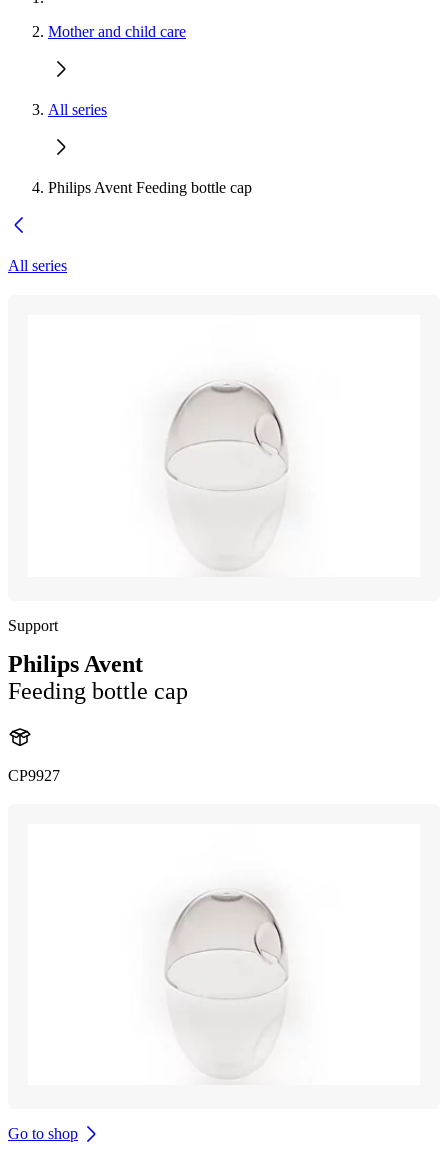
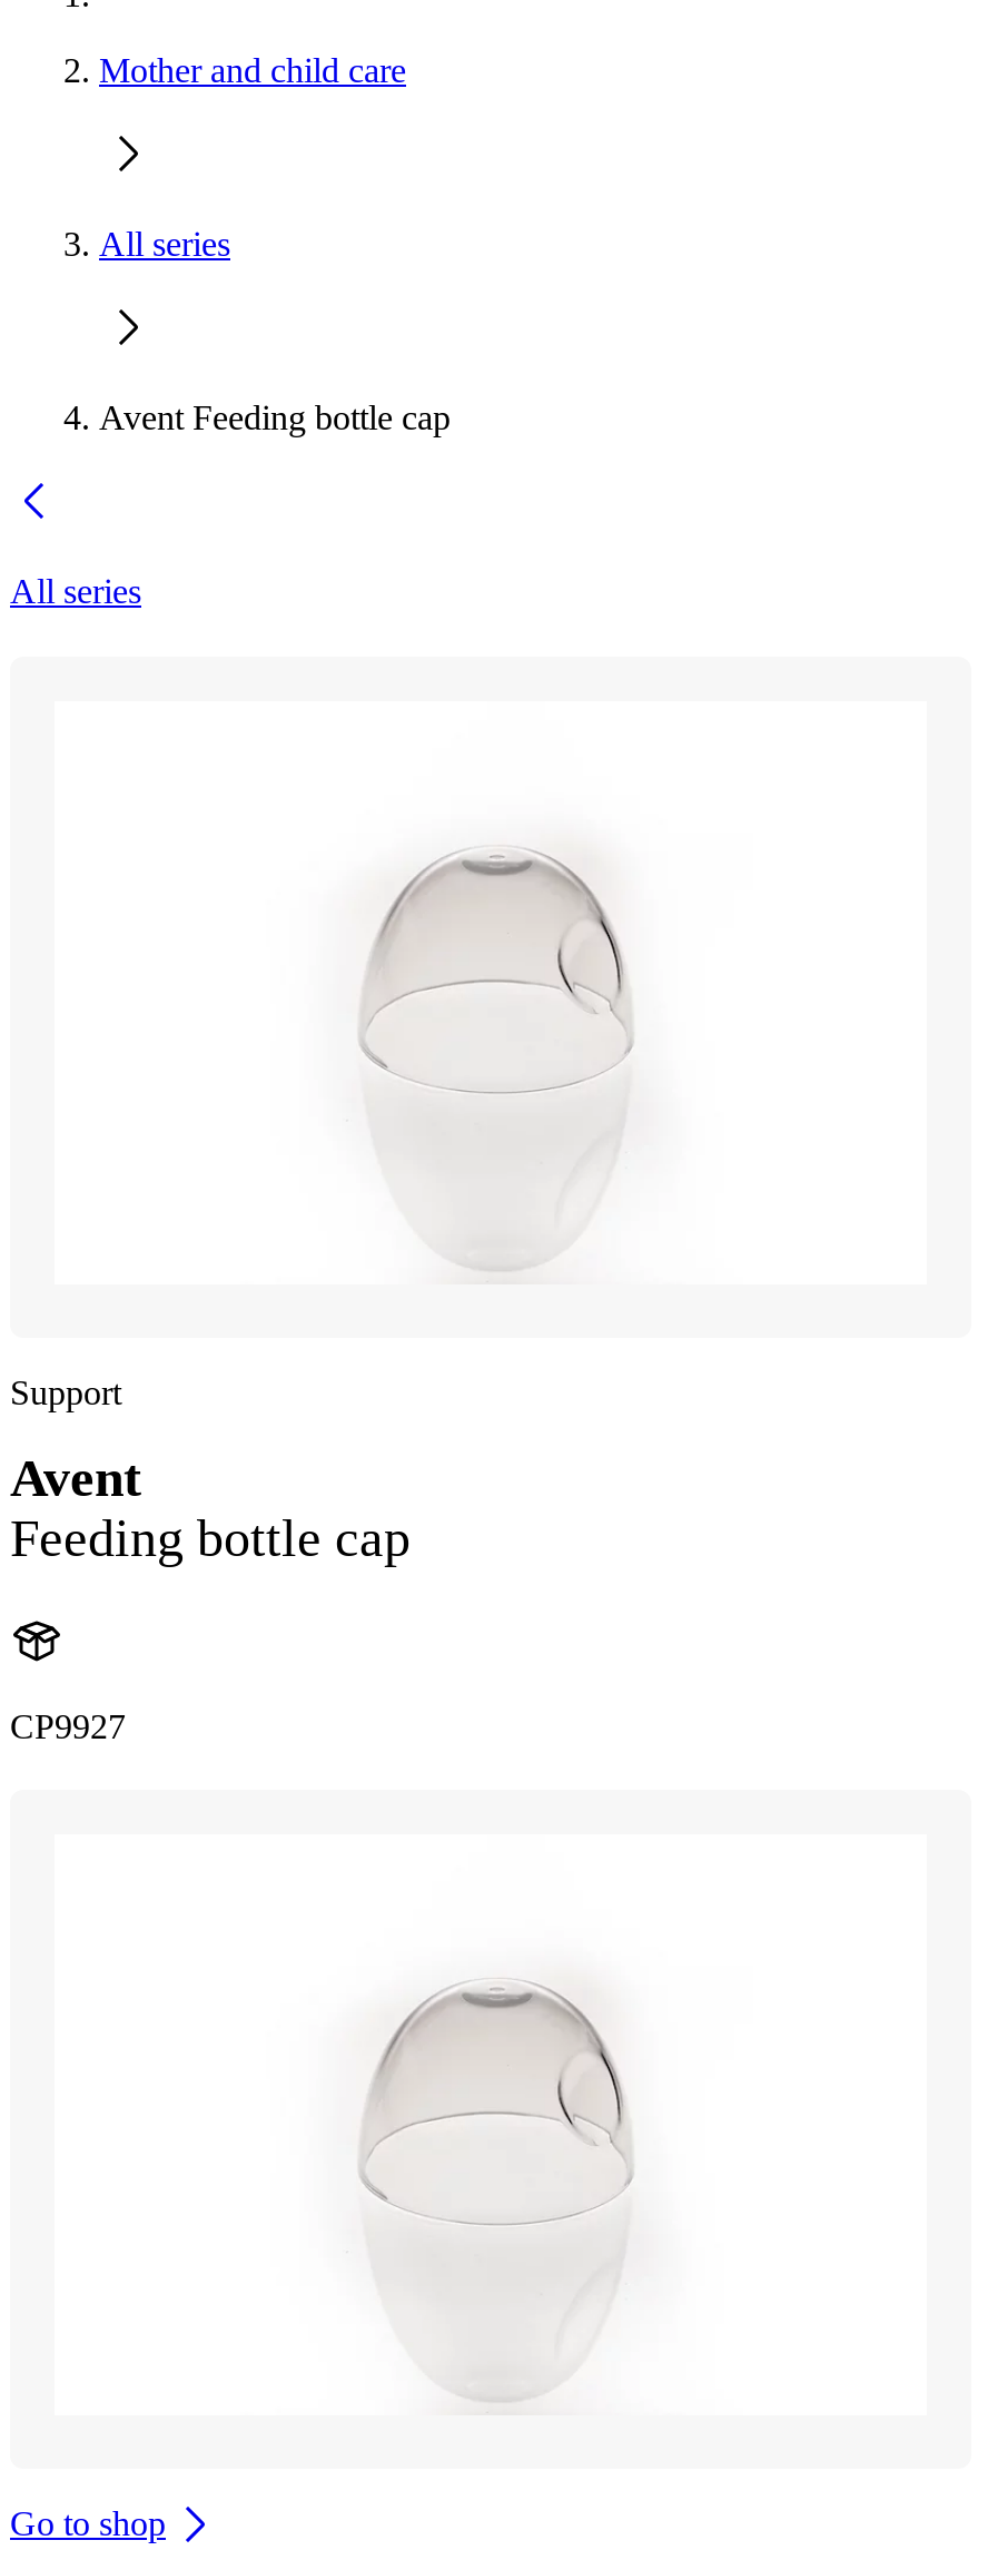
- Philips Avent Feeding bottle cap
+ Avent Feeding bottle cap

- Philips Avent
+ Avent
